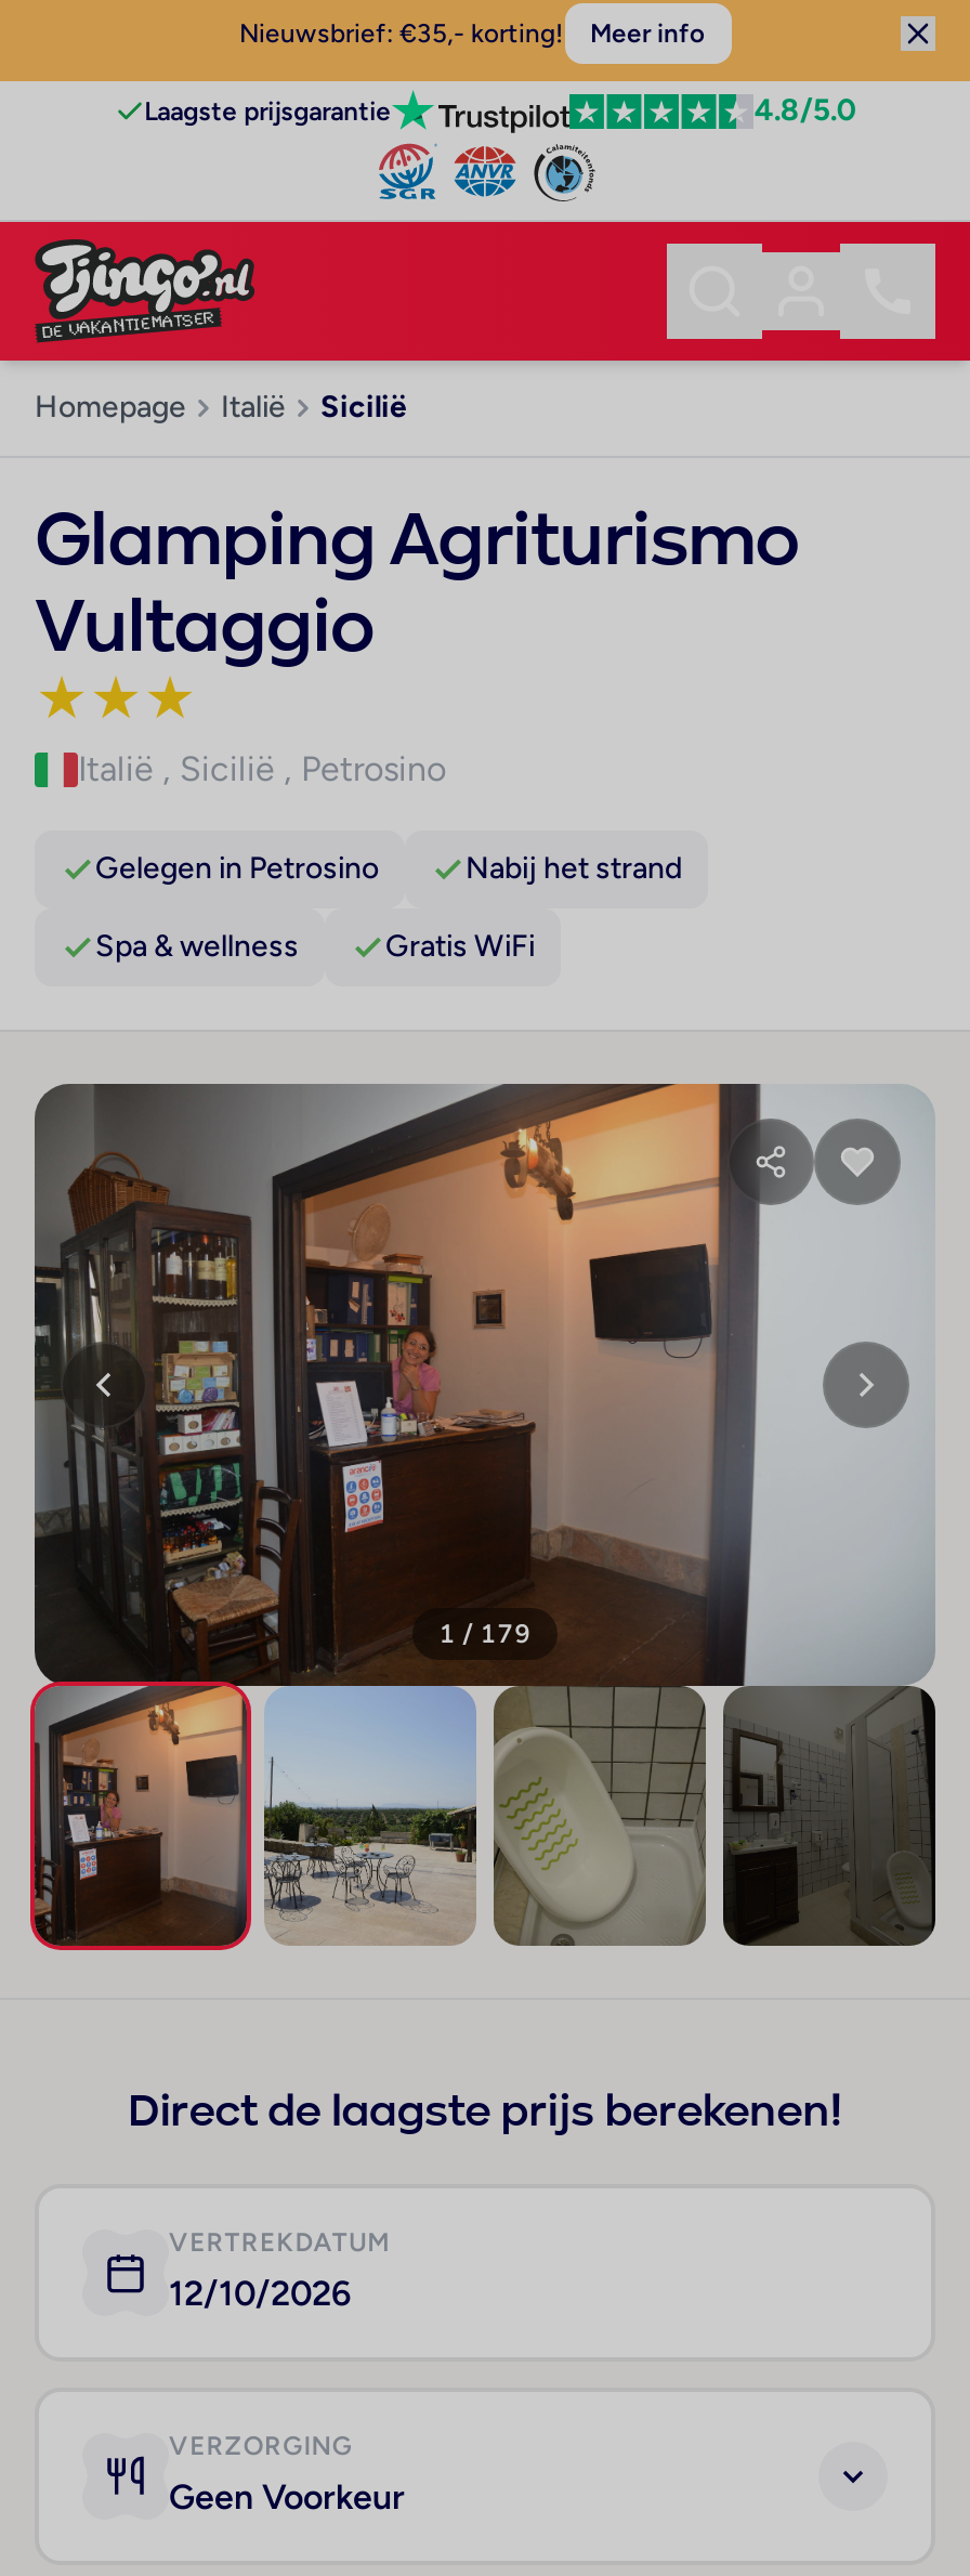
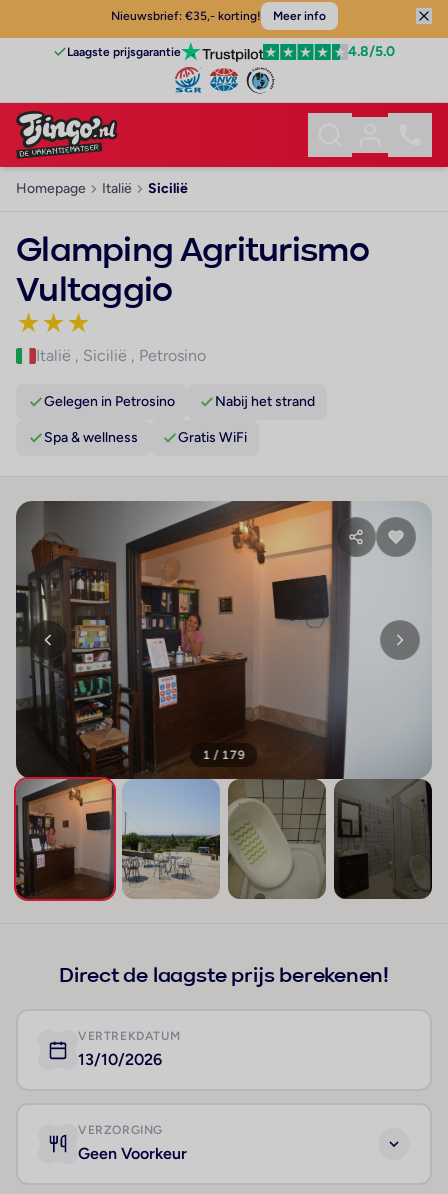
- 12/10/2026
+ 13/10/2026
